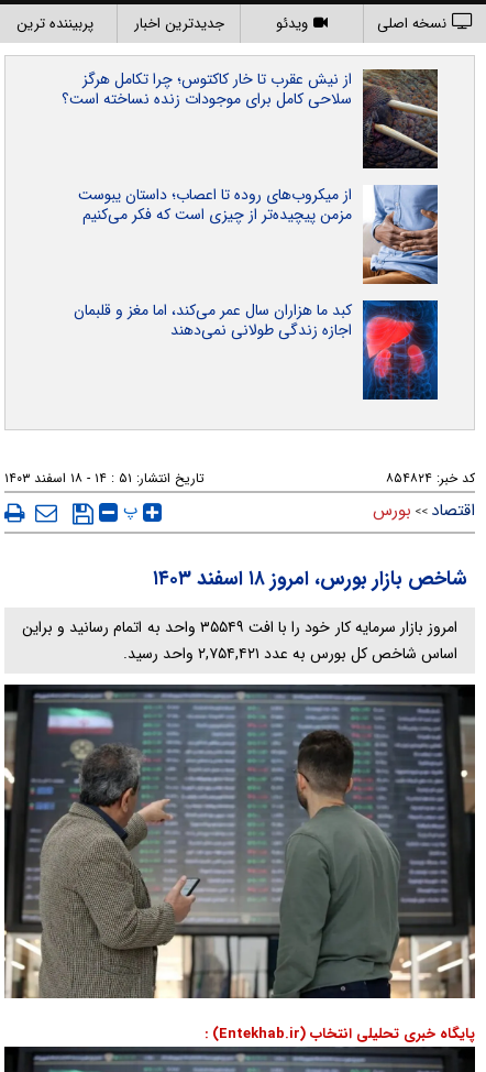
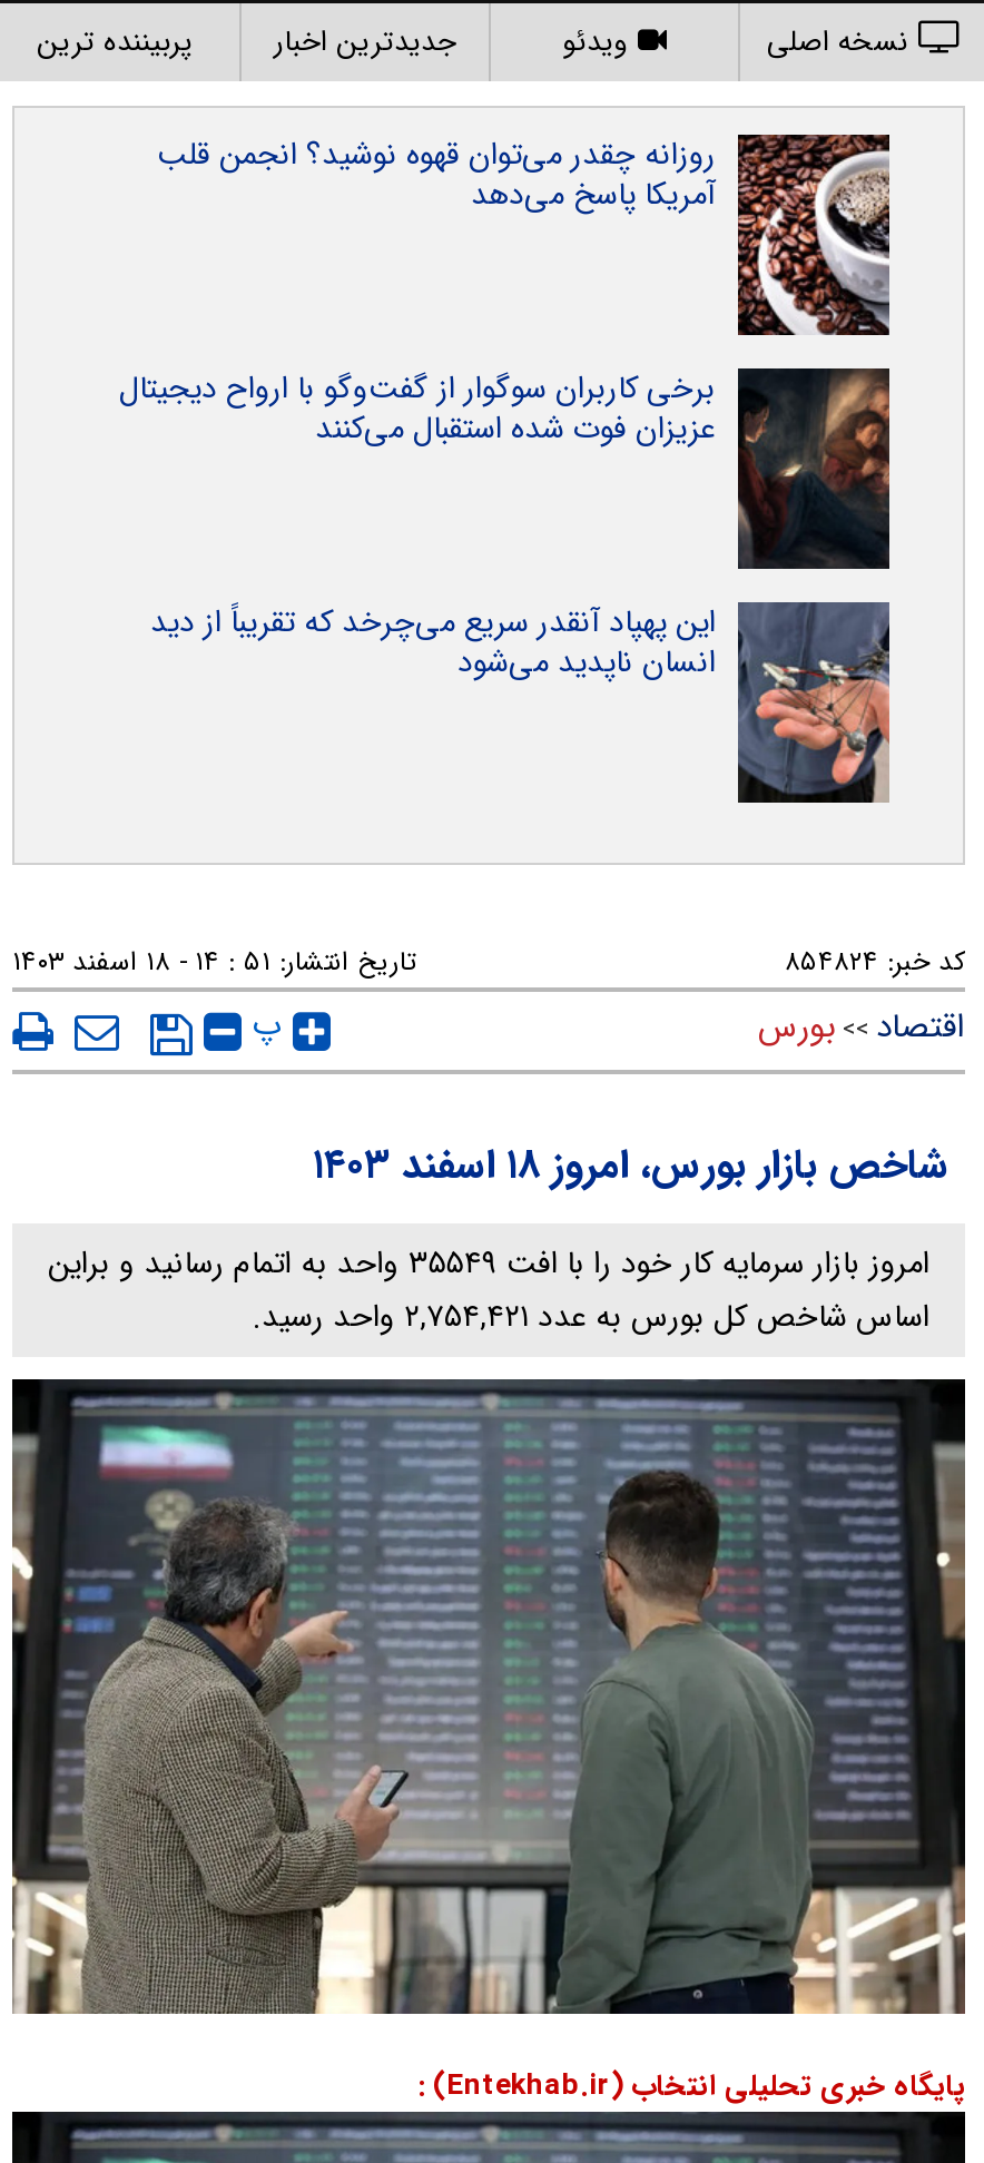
- [image]
- از نیش عقرب تا خار کاکتوس؛ چرا تکامل هرگز
- سلاحی کامل برای موجودات زنده نساخته است؟
+ [image]
+ روزانه چقدر می‌توان قهوه نوشید؟ انجمن قلب
+ آمریکا پاسخ می‌دهد

- [image]
- از میکروب‌های روده تا اعصاب؛ داستان یبوست
- مزمن پیچیده‌تر از چیزی است که فکر می‌کنیم
+ [image]
+ برخی کاربران سوگوار از گفت‌وگو با ارواح دیجیتال
+ عزیزان فوت شده استقبال می‌کنند

- [image]
- کبد ما هزاران سال عمر می‌کند، اما مغز و قلبمان
- اجازه زندگی طولانی نمی‌دهند
+ [image]
+ این پهپاد آنقدر سریع می‌چرخد که تقریباً از دید
+ انسان ناپدید می‌شود
